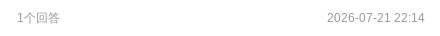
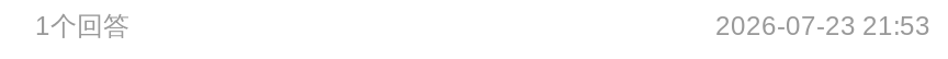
- 2026-07-21 22:14
+ 2026-07-23 21:53
